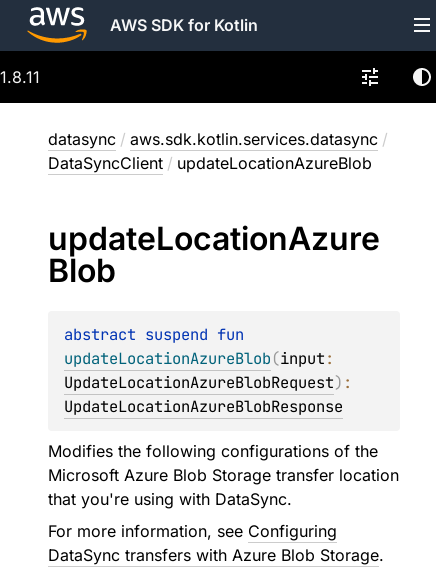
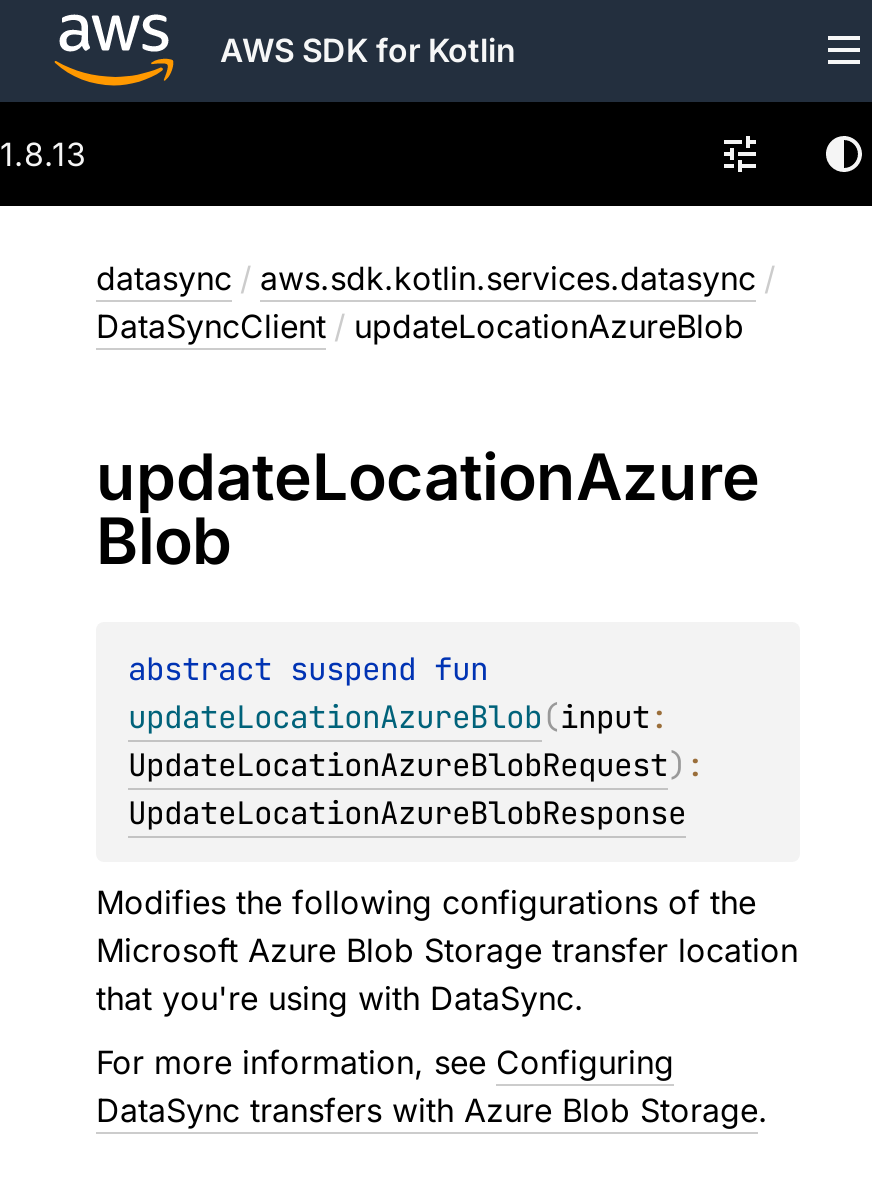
- 1.8.11
+ 1.8.13
